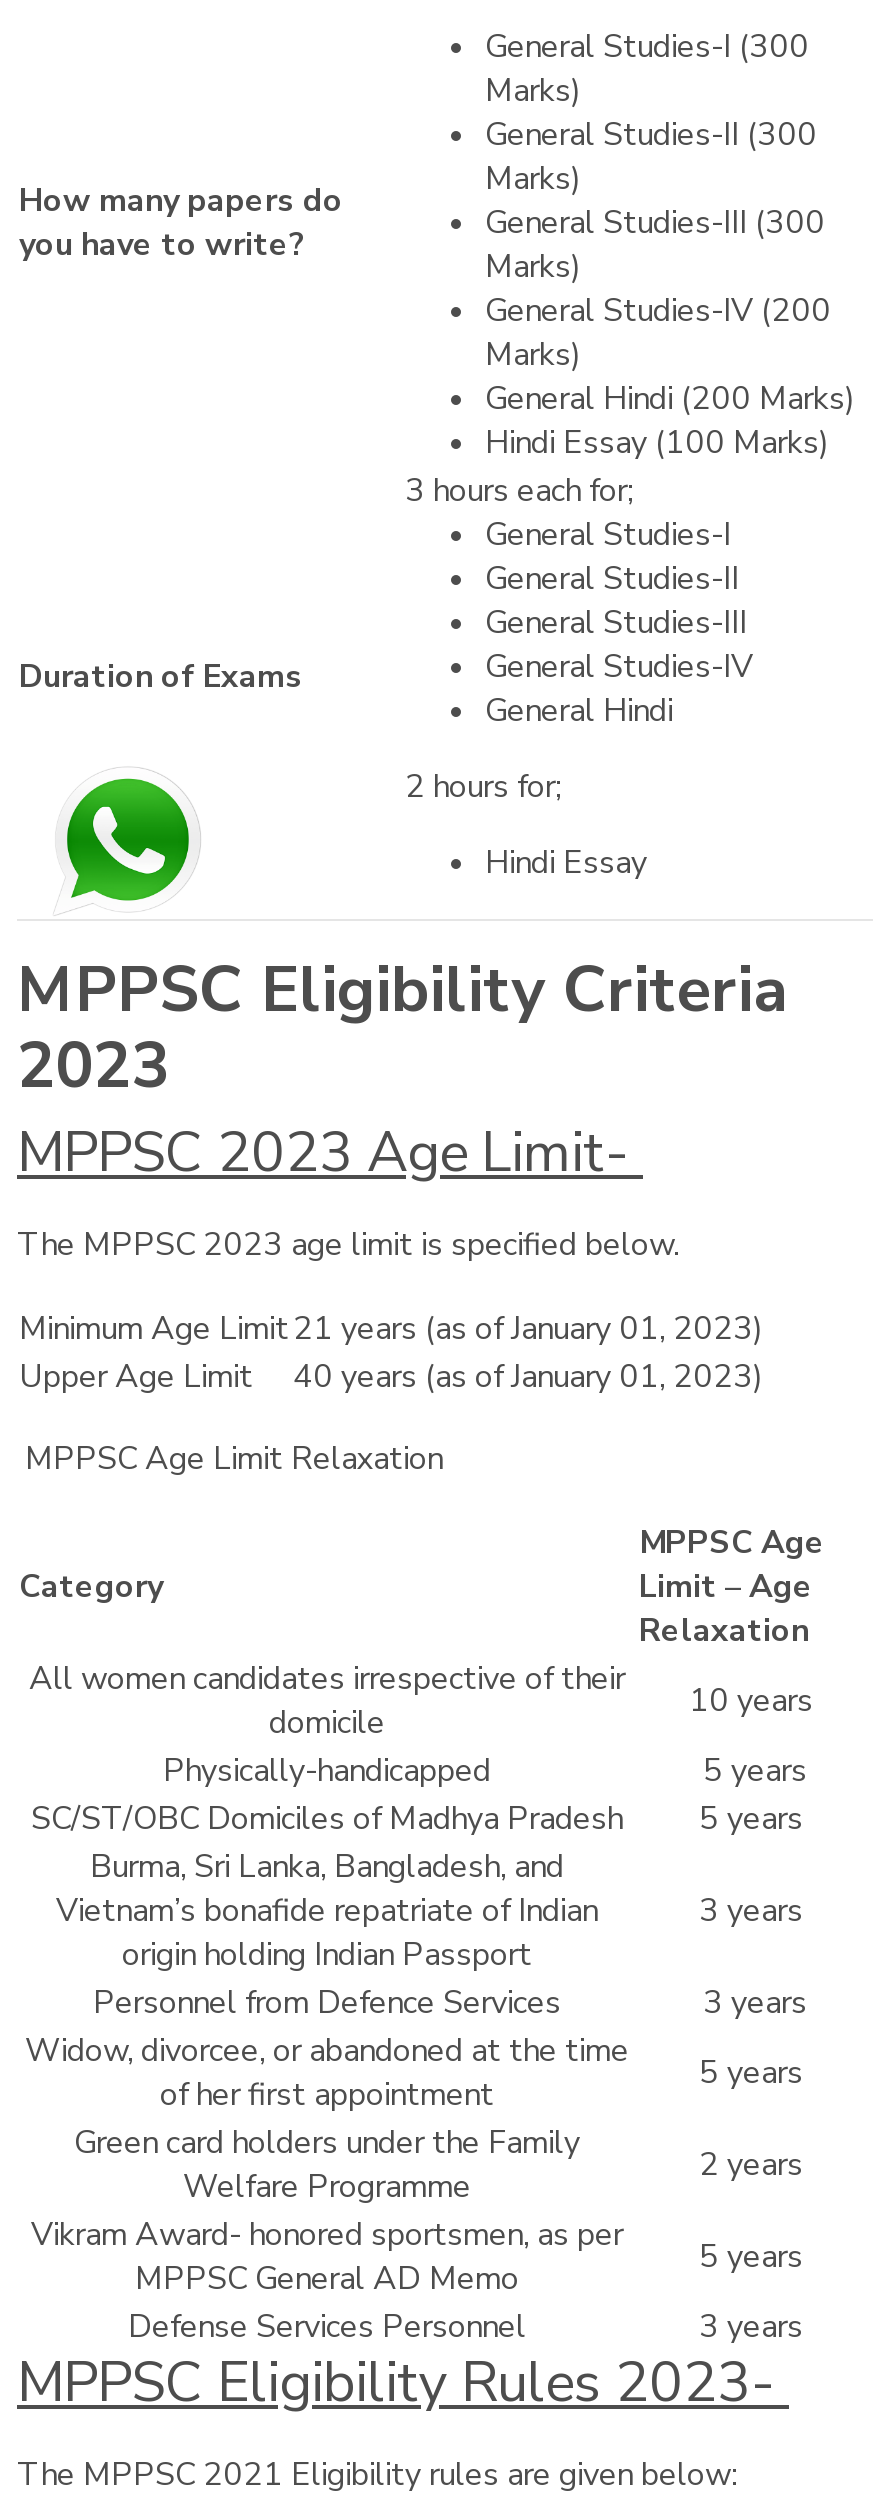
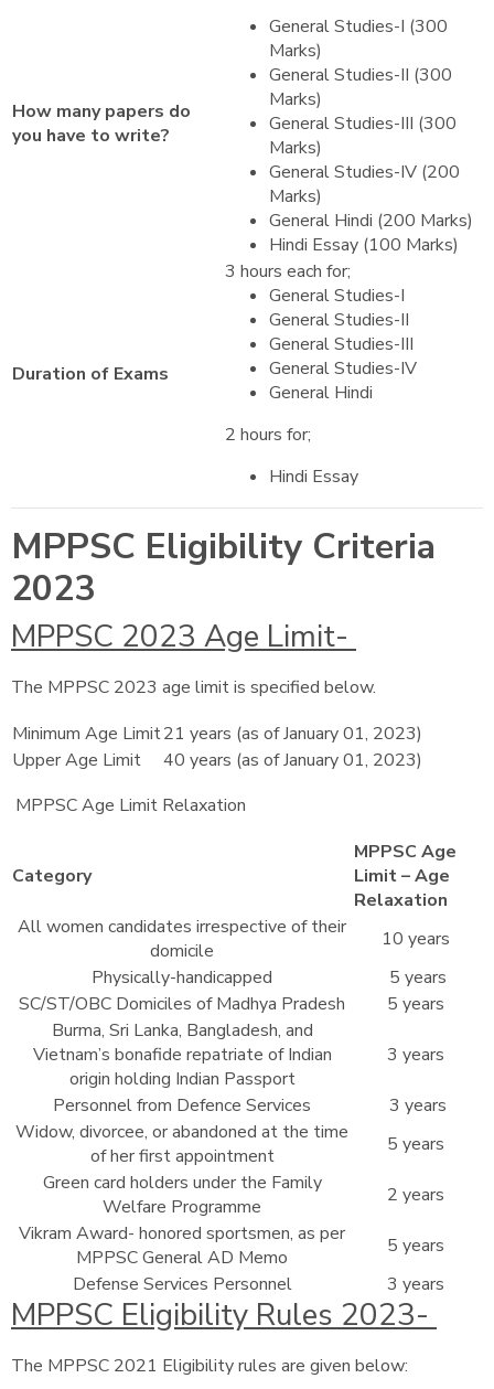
- [image]
